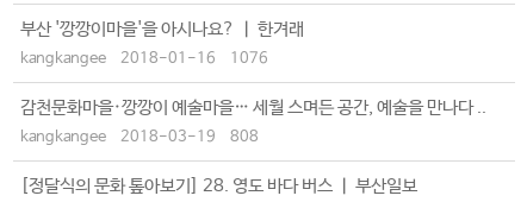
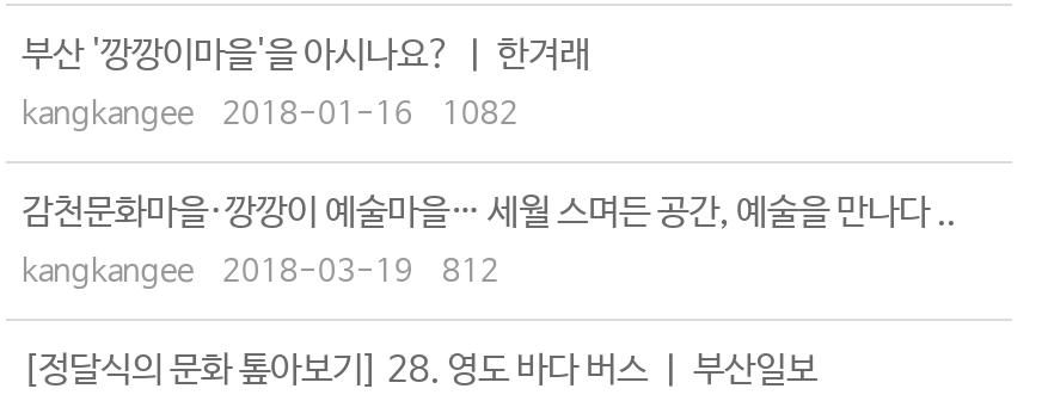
- kangkangee 2018-01-16 1076
+ kangkangee 2018-01-16 1082

- kangkangee 2018-03-19 808
+ kangkangee 2018-03-19 812
